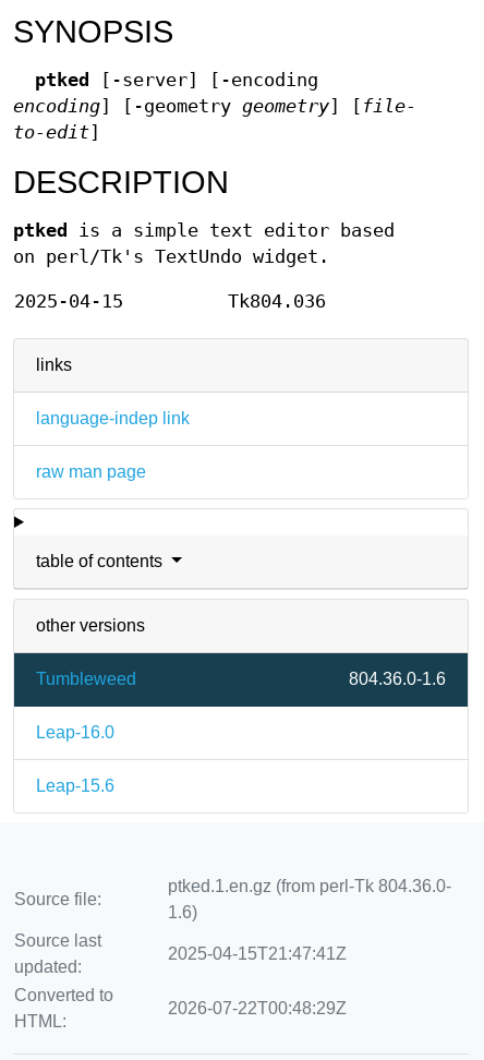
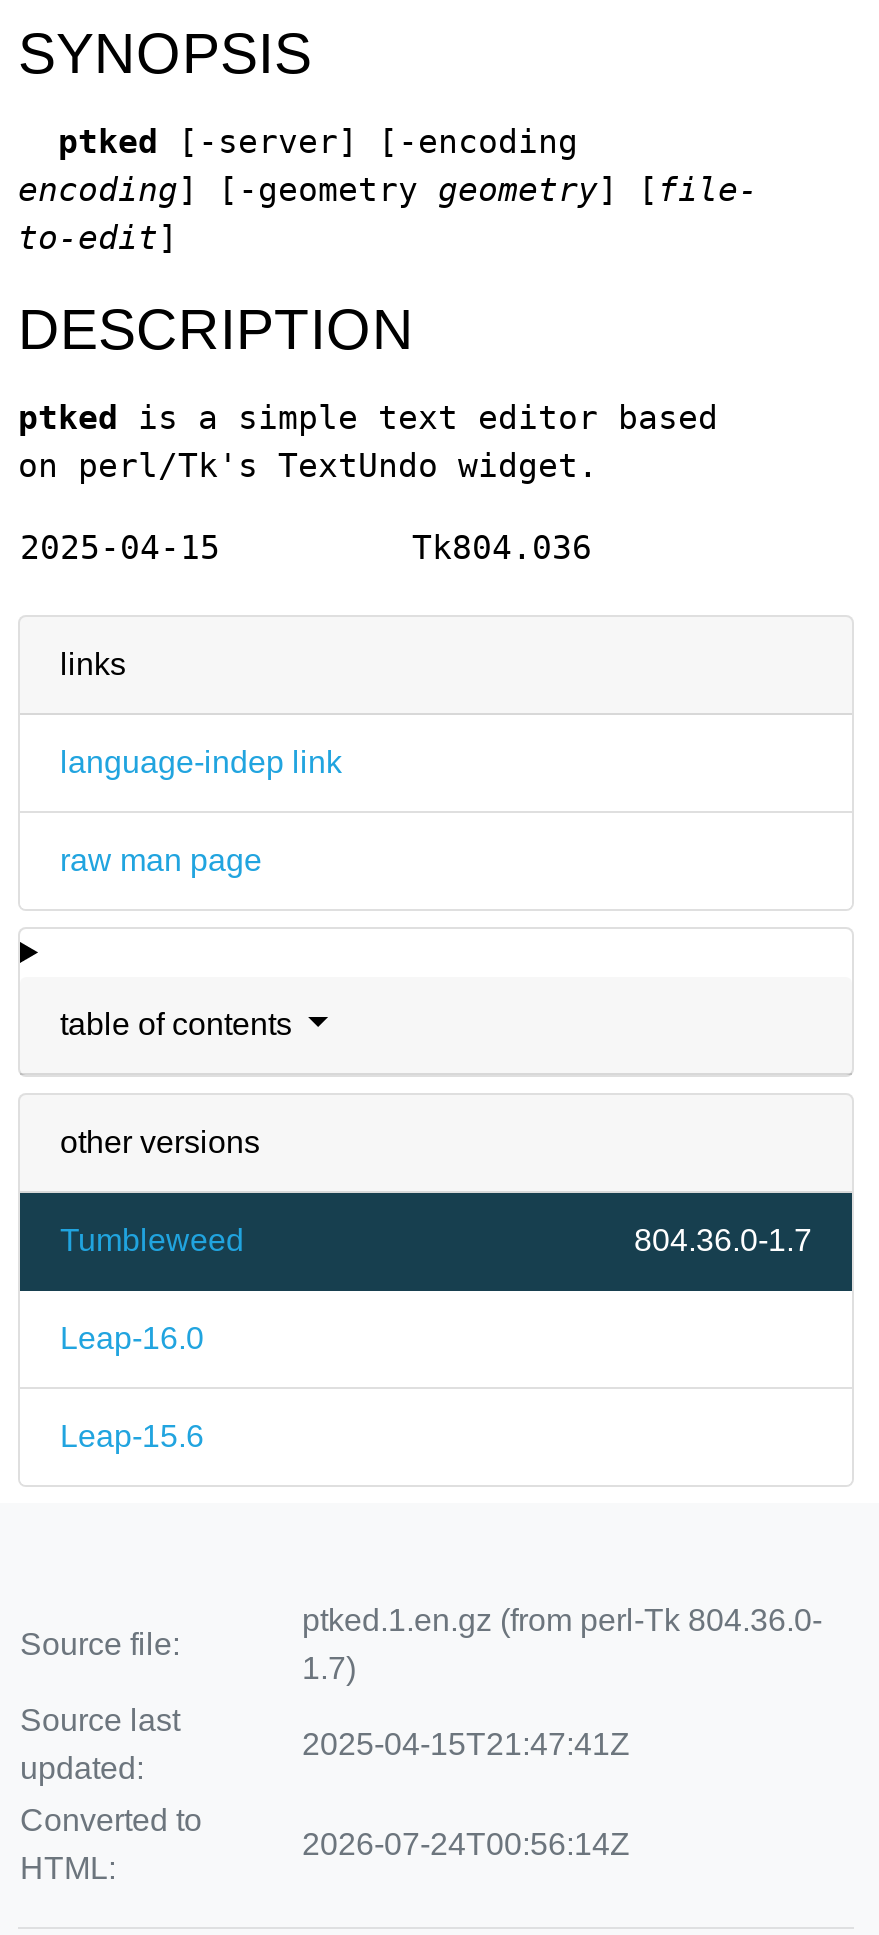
- 804.36.0-1.6
+ 804.36.0-1.7

- 1.6)
+ 1.7)

- 2026-07-22T00:48:29Z
+ 2026-07-24T00:56:14Z
